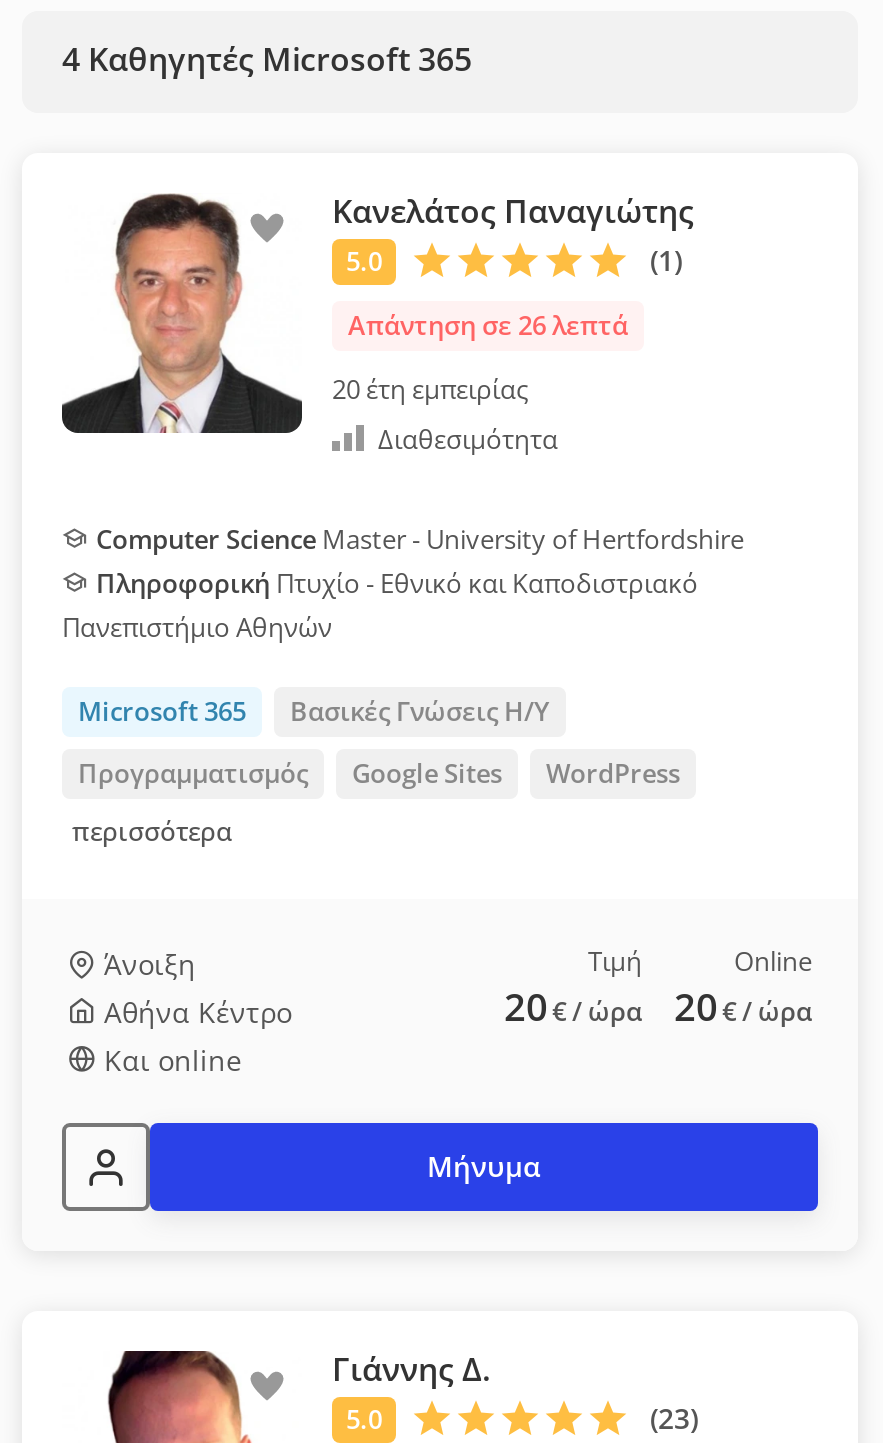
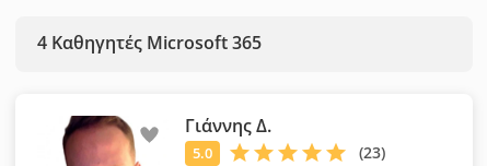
- [image]
- Κανελάτος Παναγιώτης
- Απάντηση σε 26 λεπτά
- 20 έτη εμπειρίας
- Διαθεσιμότητα
- Computer Science Master - University of Hertfordshire
- Πληροφορική Πτυχίο - Εθνικό και Καποδιστριακό
- Πανεπιστήμιο Αθηνών
- Microsoft 365
- Βασικές Γνώσεις Η/Υ
- Προγραμματισμός
- Google Sites
- WordPress
- περισσότερα
- Άνοιξη
- Αθήνα Κέντρο
- Και online

- Online
- 20 € / ώρα
- Μήνυμα

- Τιμή
- 20 € / ώρα
